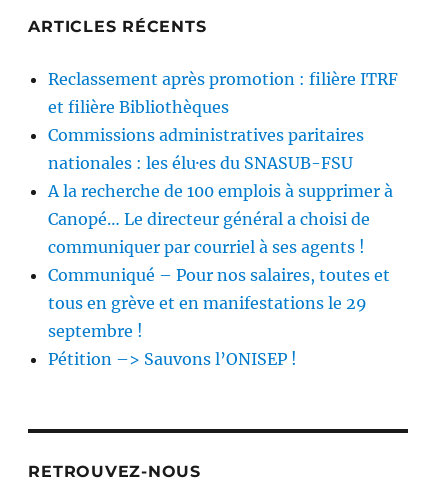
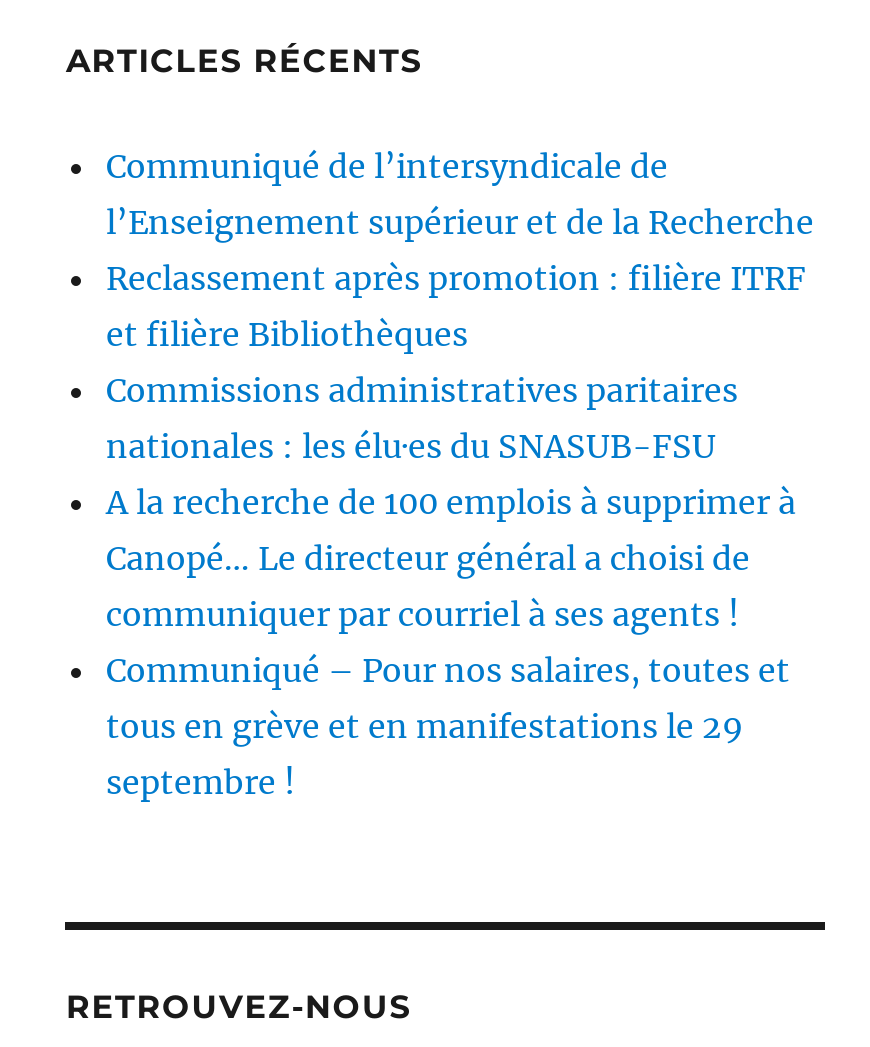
+ Communiqué de l’intersyndicale de
+ l’Enseignement supérieur et de la Recherche

moved down: Reclassement après promotion : filière ITRF | et filière Bibliothèques | Commissions administratives paritaires | ... | tous en grève et en manifestations le 29 | septembre !

- Pétition –> Sauvons l’ONISEP !
